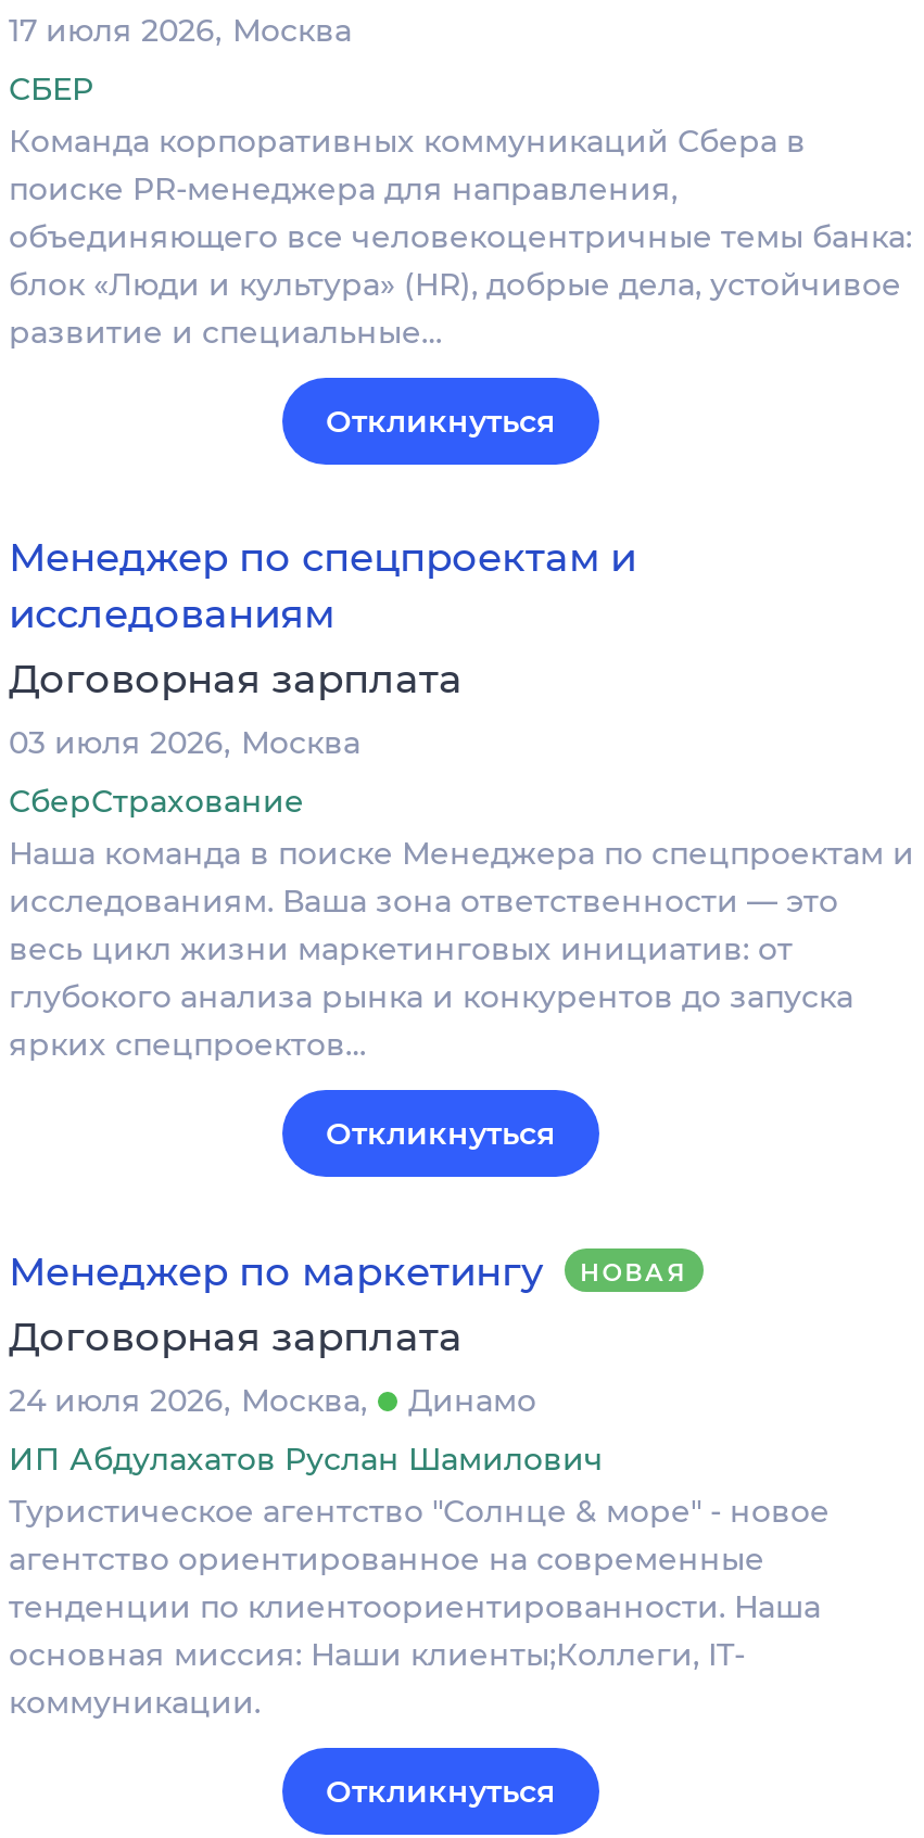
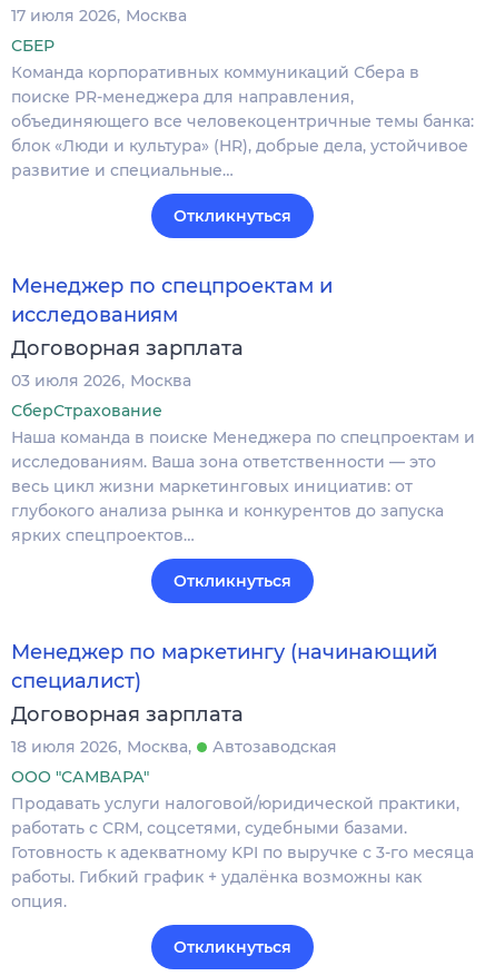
- Менеджер по маркетингу
- НОВАЯ
+ Менеджер по маркетингу (начинающий
+ специалист)

- 24 июля 2026 Москва
- Динамо
+ 18 июля 2026 Москва
+ Автозаводская

- ИП Абдулахатов Руслан Шамилович
- Туристическое агентство "Солнце & море" - новое
- агентство ориентированное на современные
- тенденции по клиентоориентированности. Наша
- основная миссия: Наши клиенты;Коллеги, IT-
- коммуникации.
+ ООО "САМВАРА"
+ Продавать услуги налоговой/юридической практики,
+ работать с CRM, соцсетями, судебными базами.
+ Готовность к адекватному KPI по выручке с 3-го месяца
+ работы. Гибкий график + удалёнка возможны как
+ опция.
